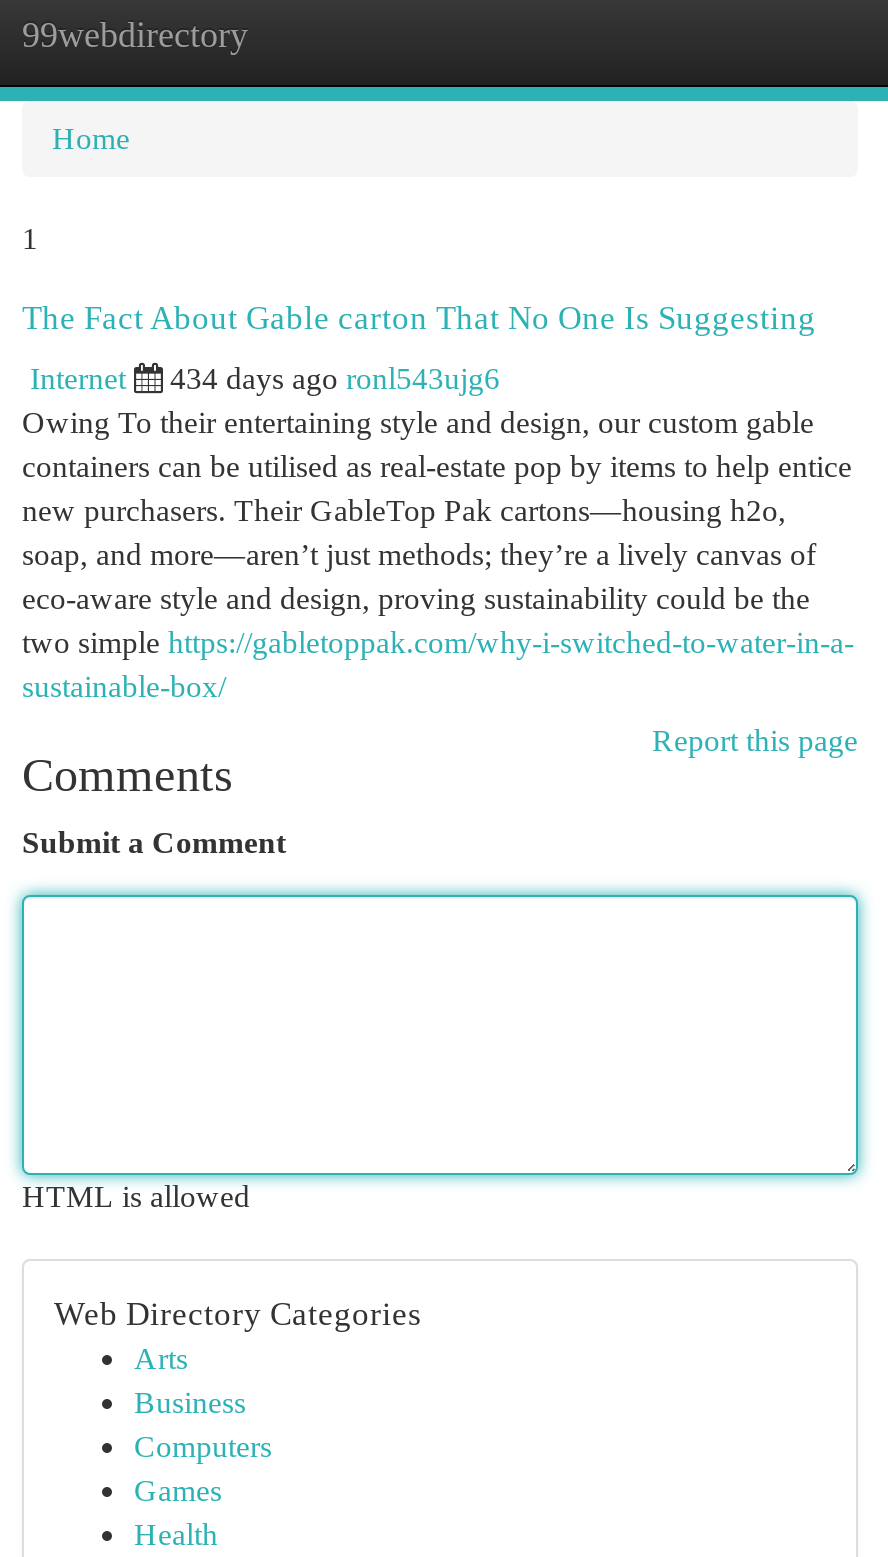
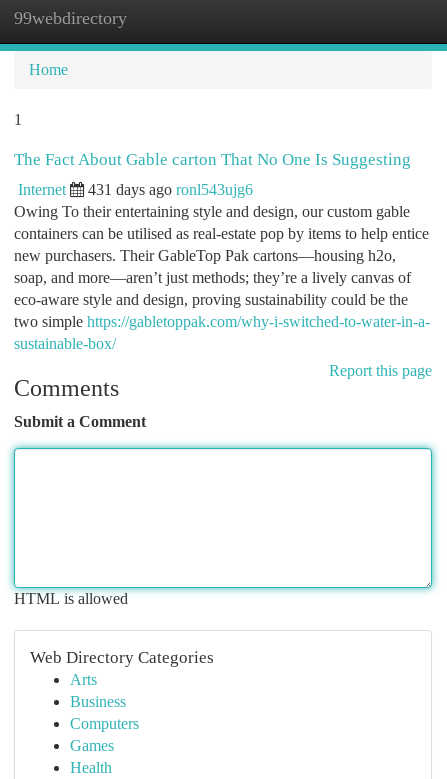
- 434 days ago ronl543ujg6
+ 431 days ago ronl543ujg6
